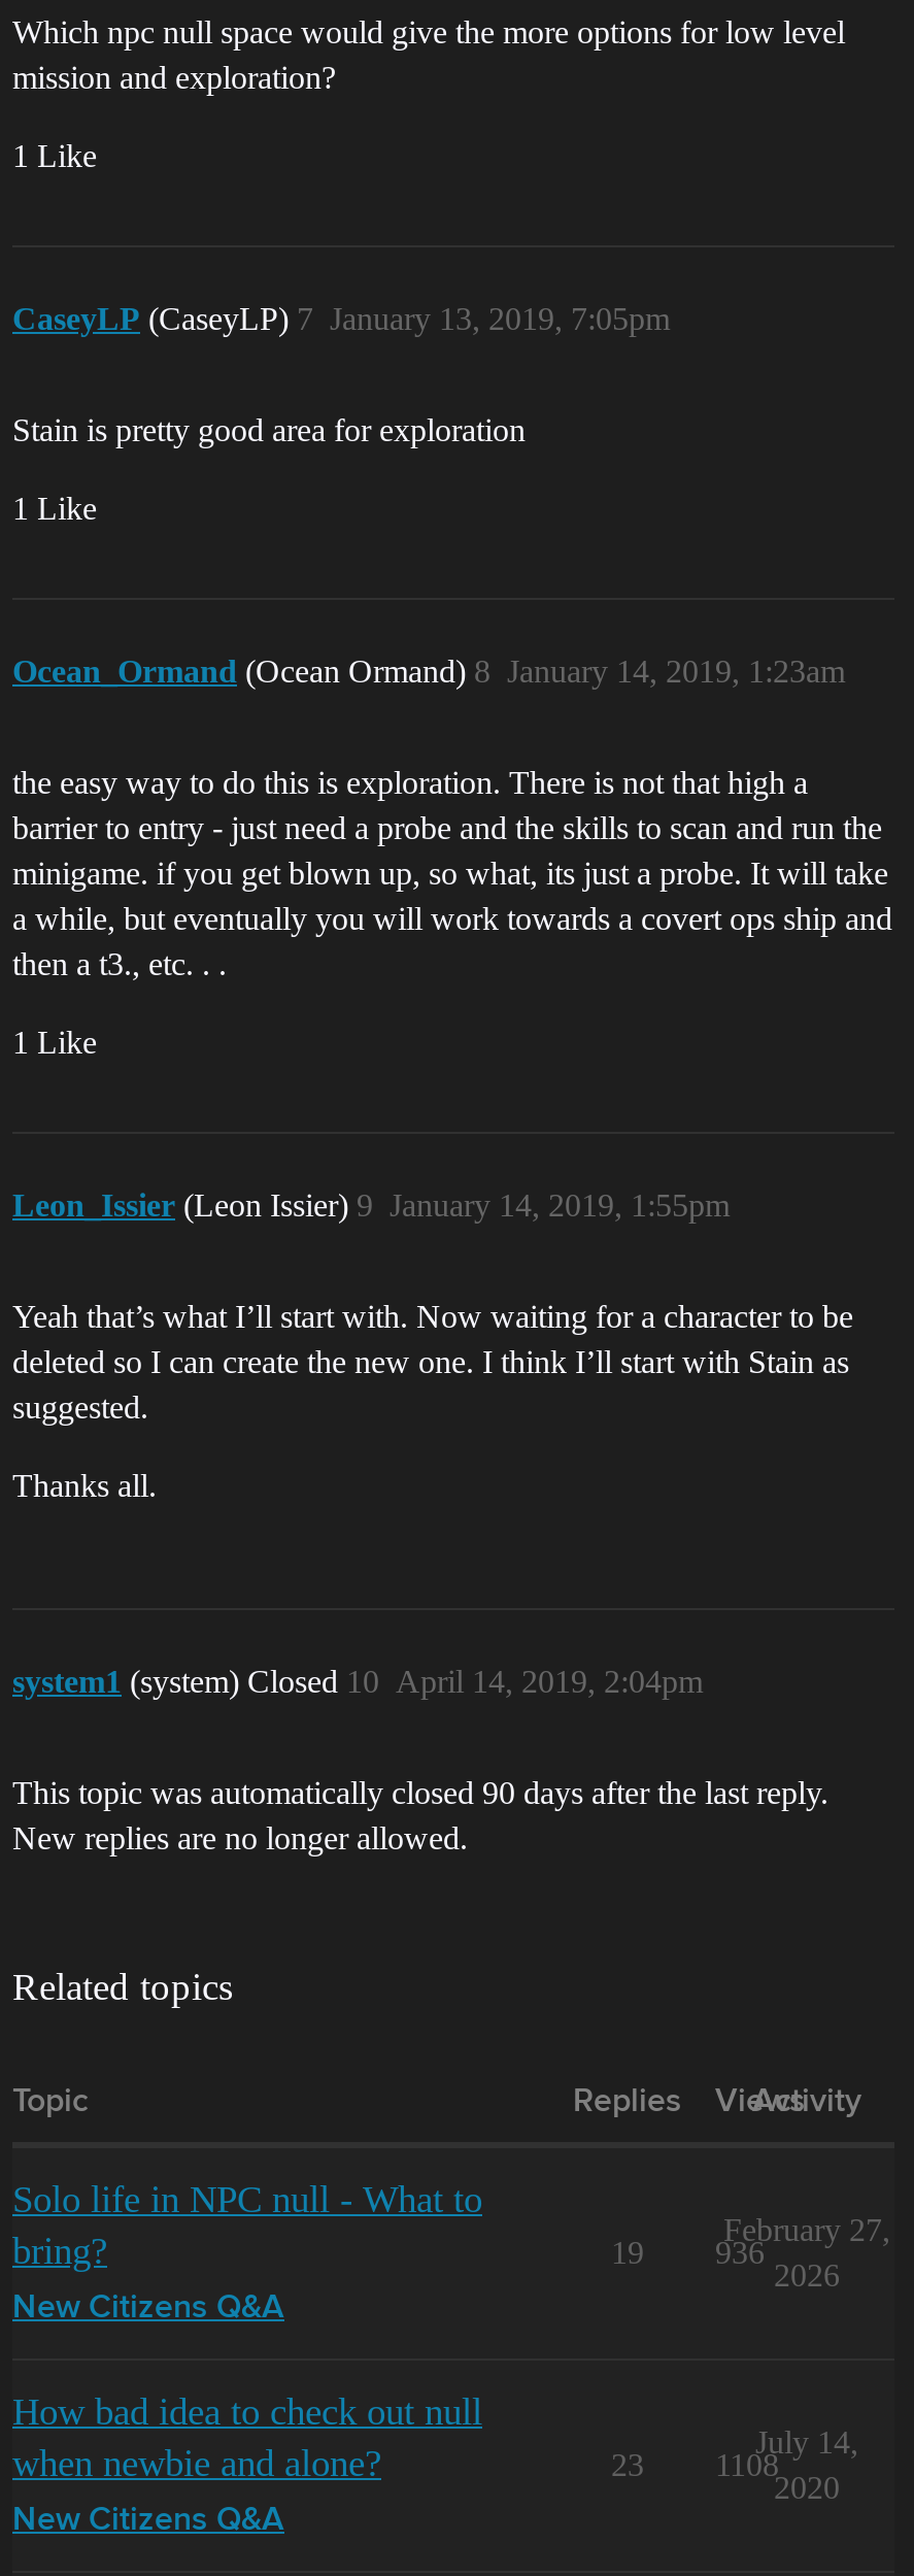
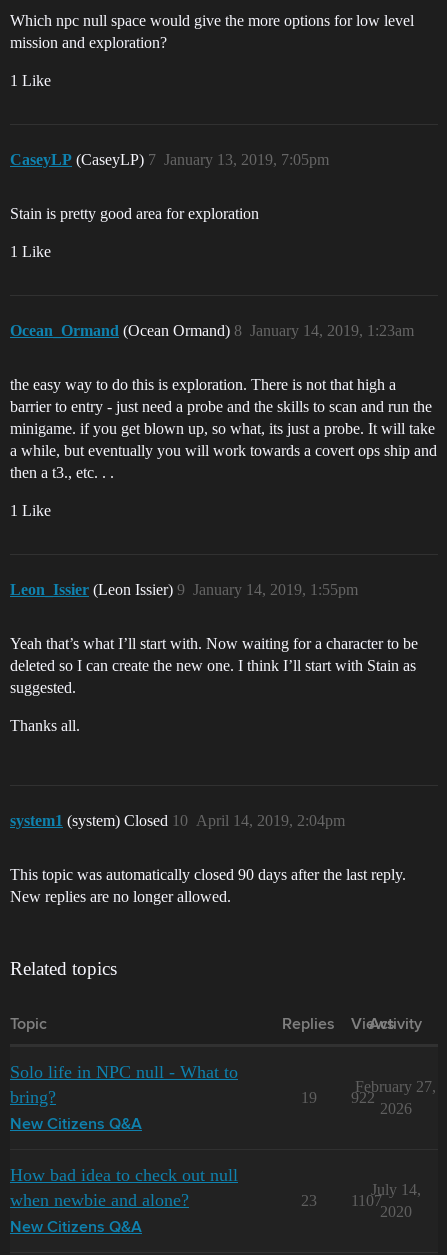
- 936
+ 922

- 1108
+ 1107
